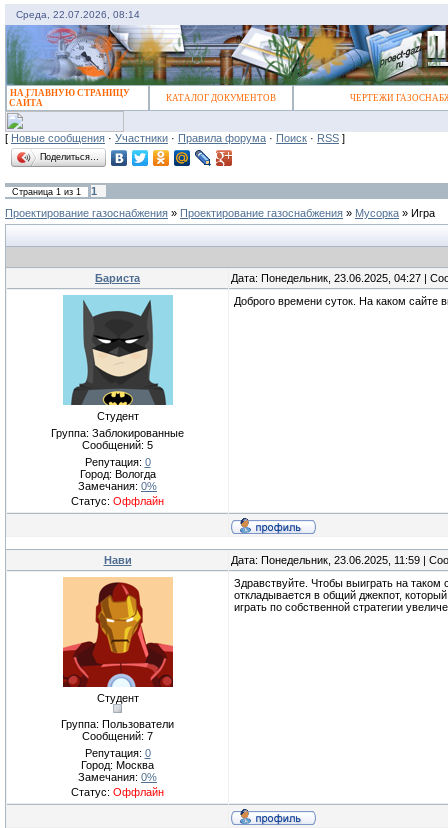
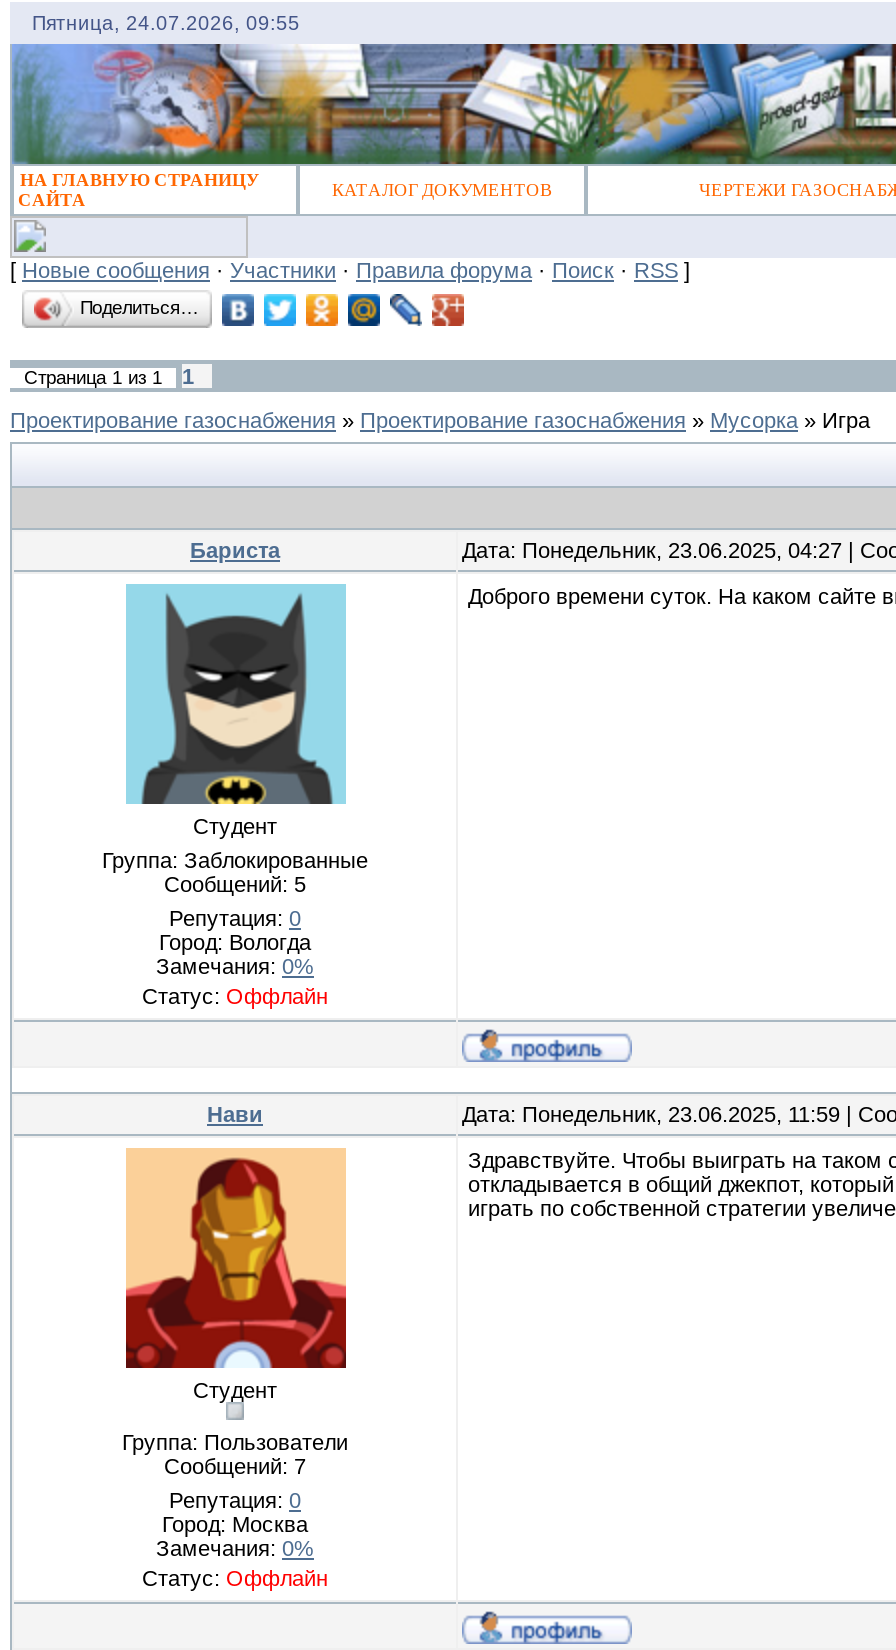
- Среда, 22.07.2026, 08:14
+ Пятница, 24.07.2026, 09:55
